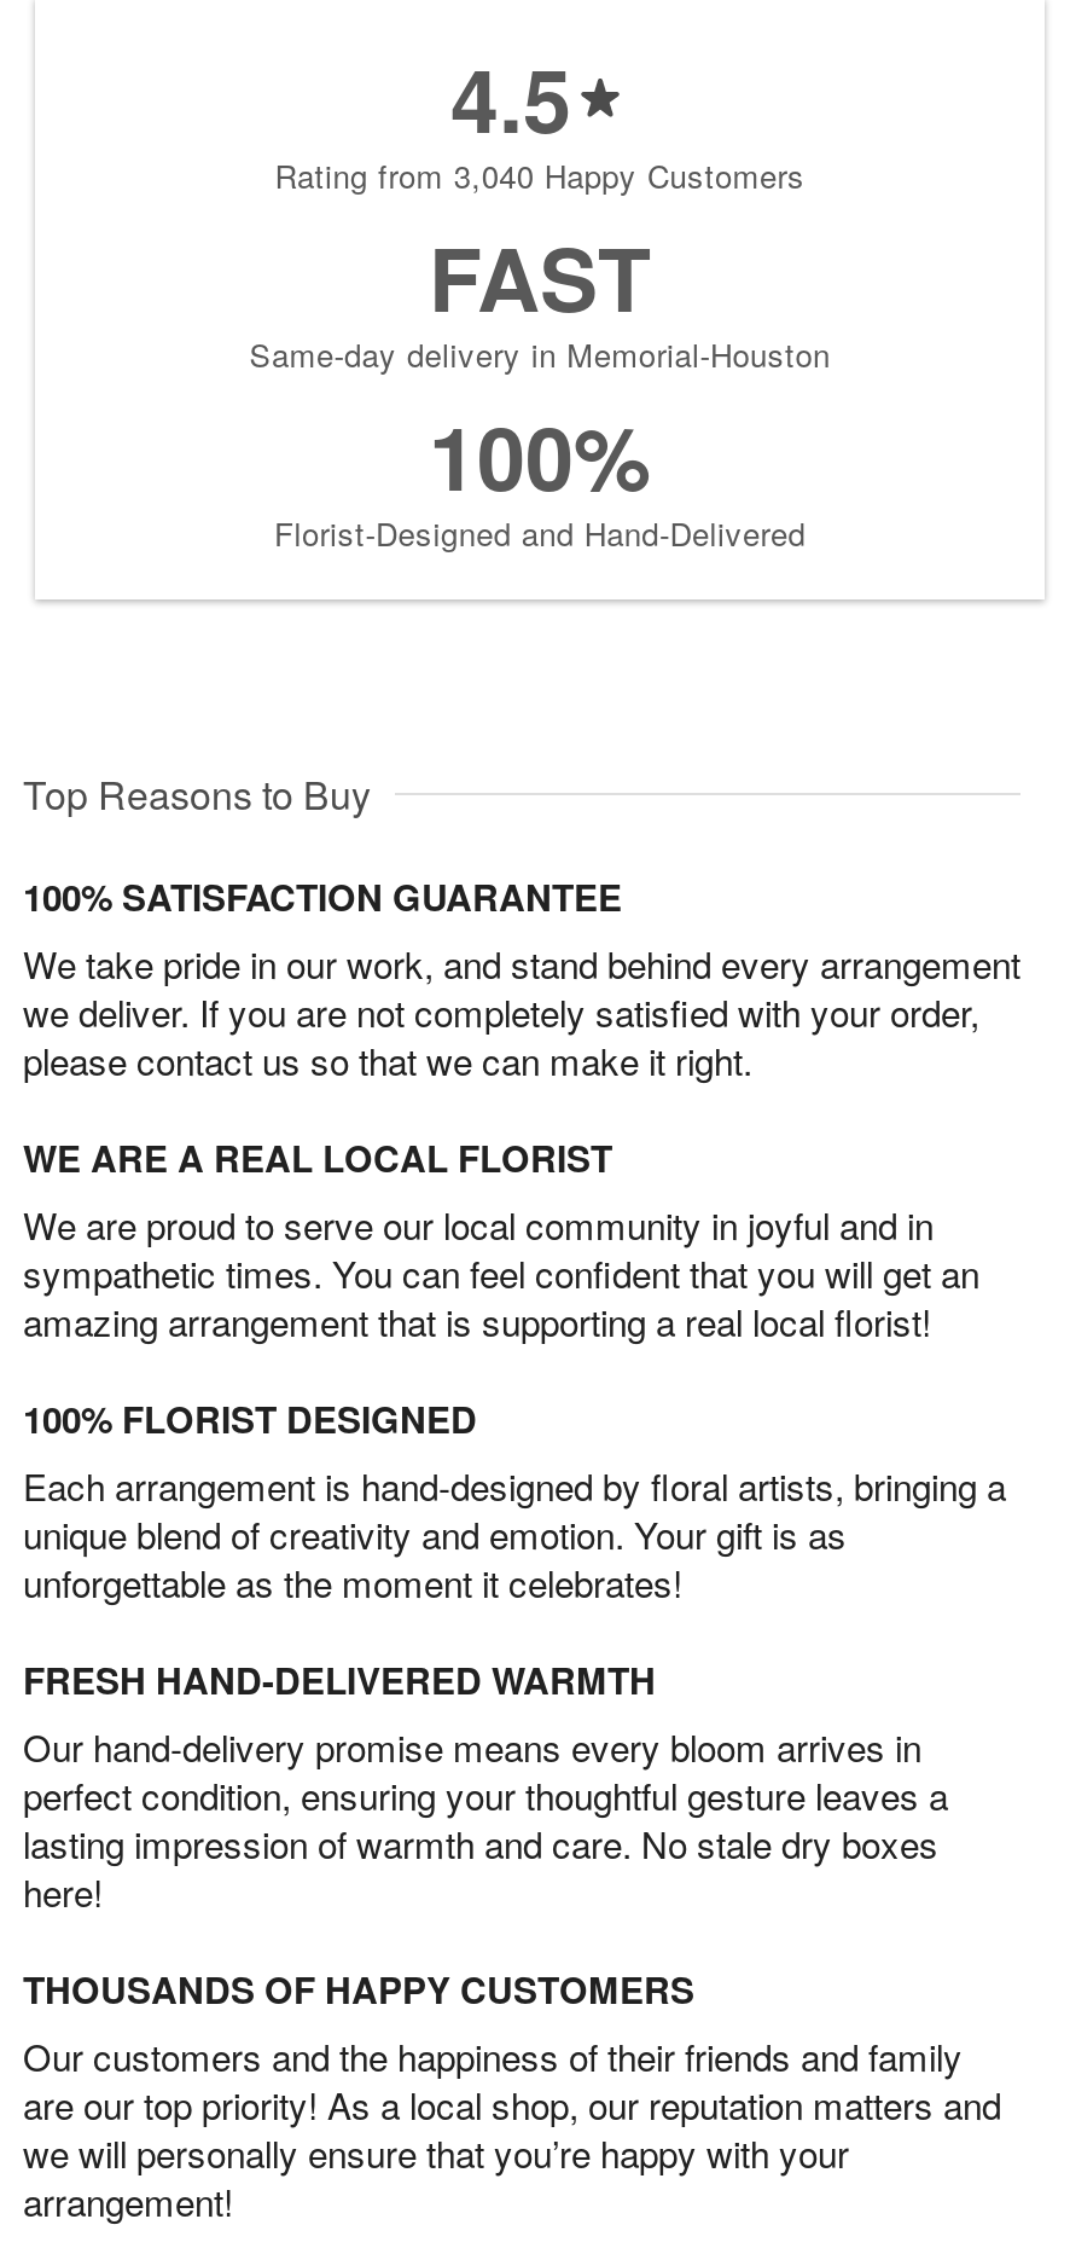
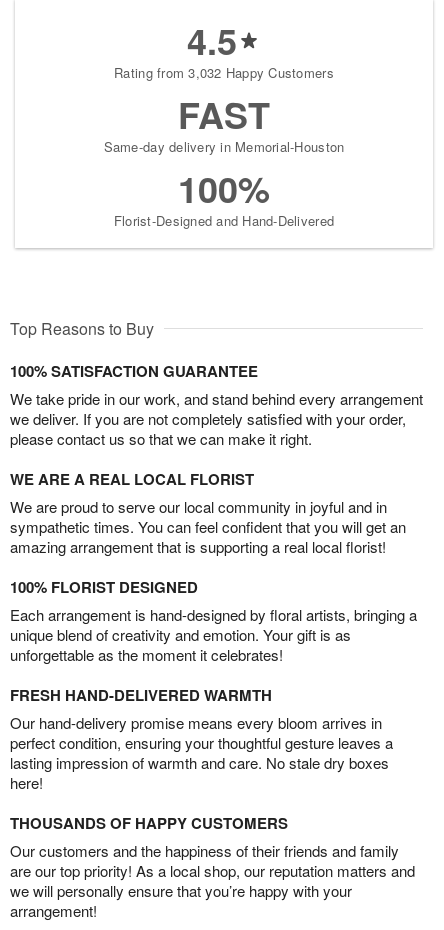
- Rating from 3,040 Happy Customers
+ Rating from 3,032 Happy Customers
